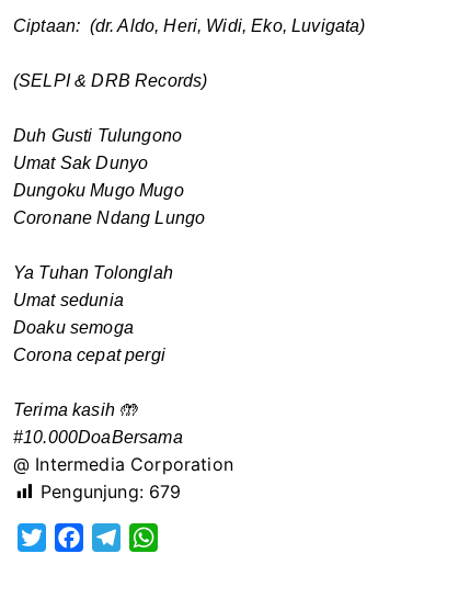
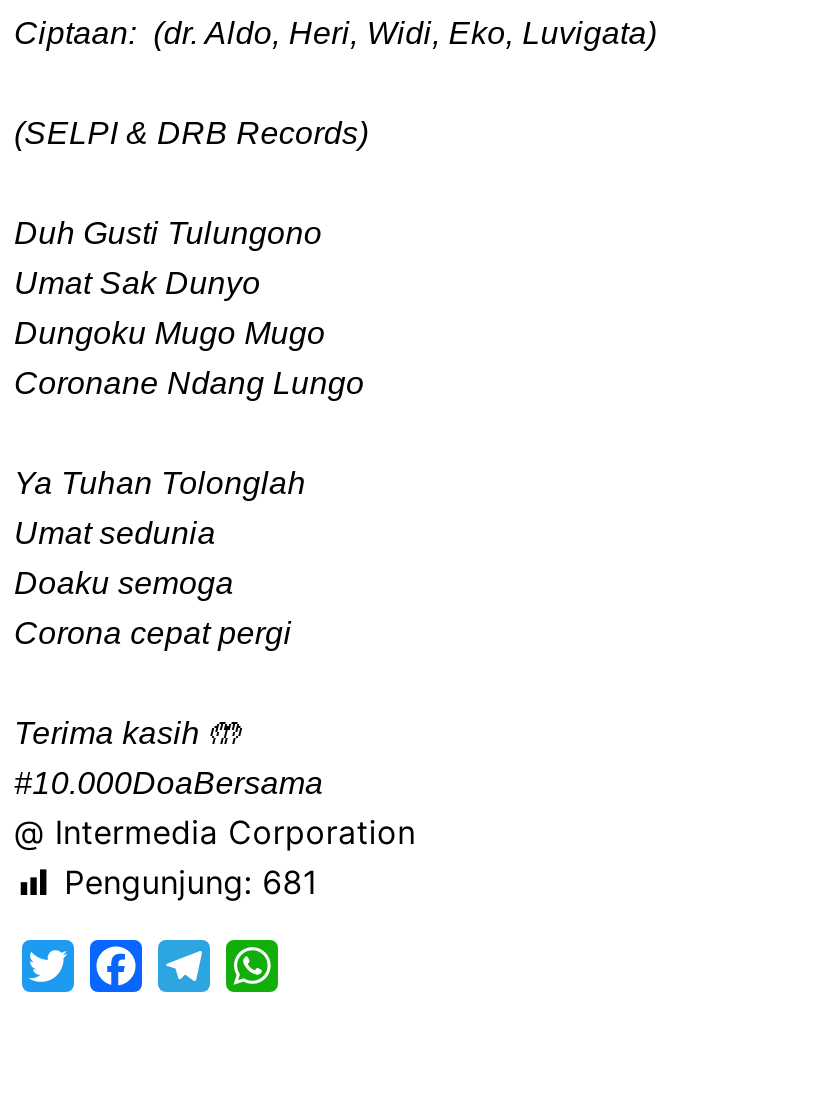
- Pengunjung: 679
+ Pengunjung: 681
